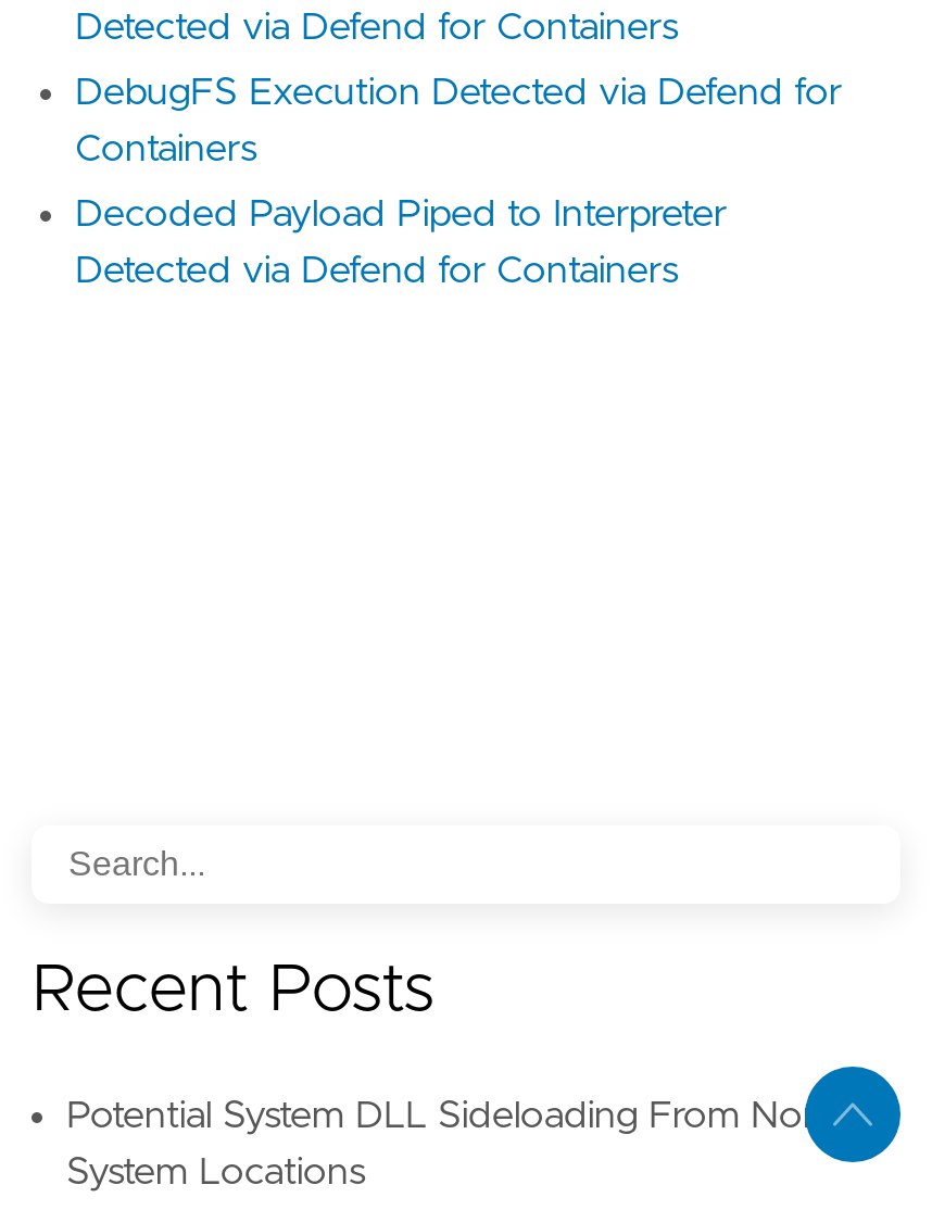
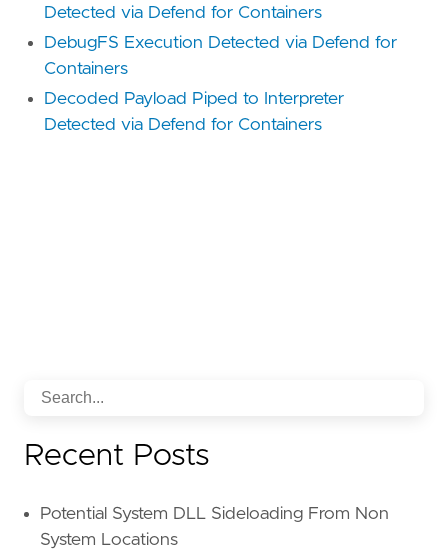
- [image]
